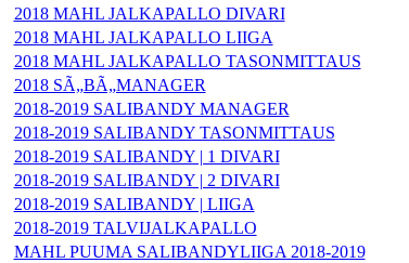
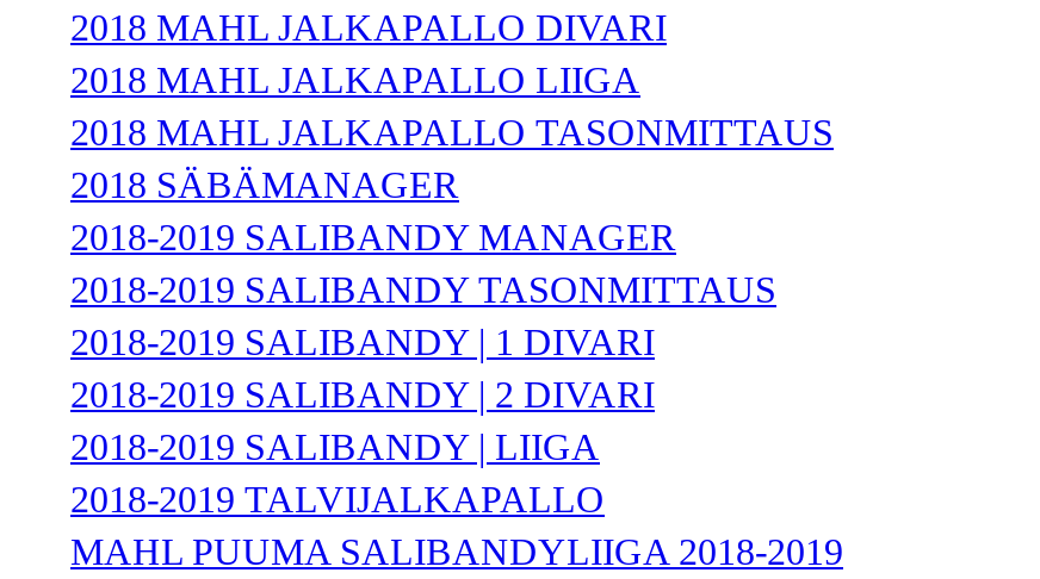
- 2018 SÃ„BÃ„MANAGER
+ 2018 SÄBÄMANAGER
